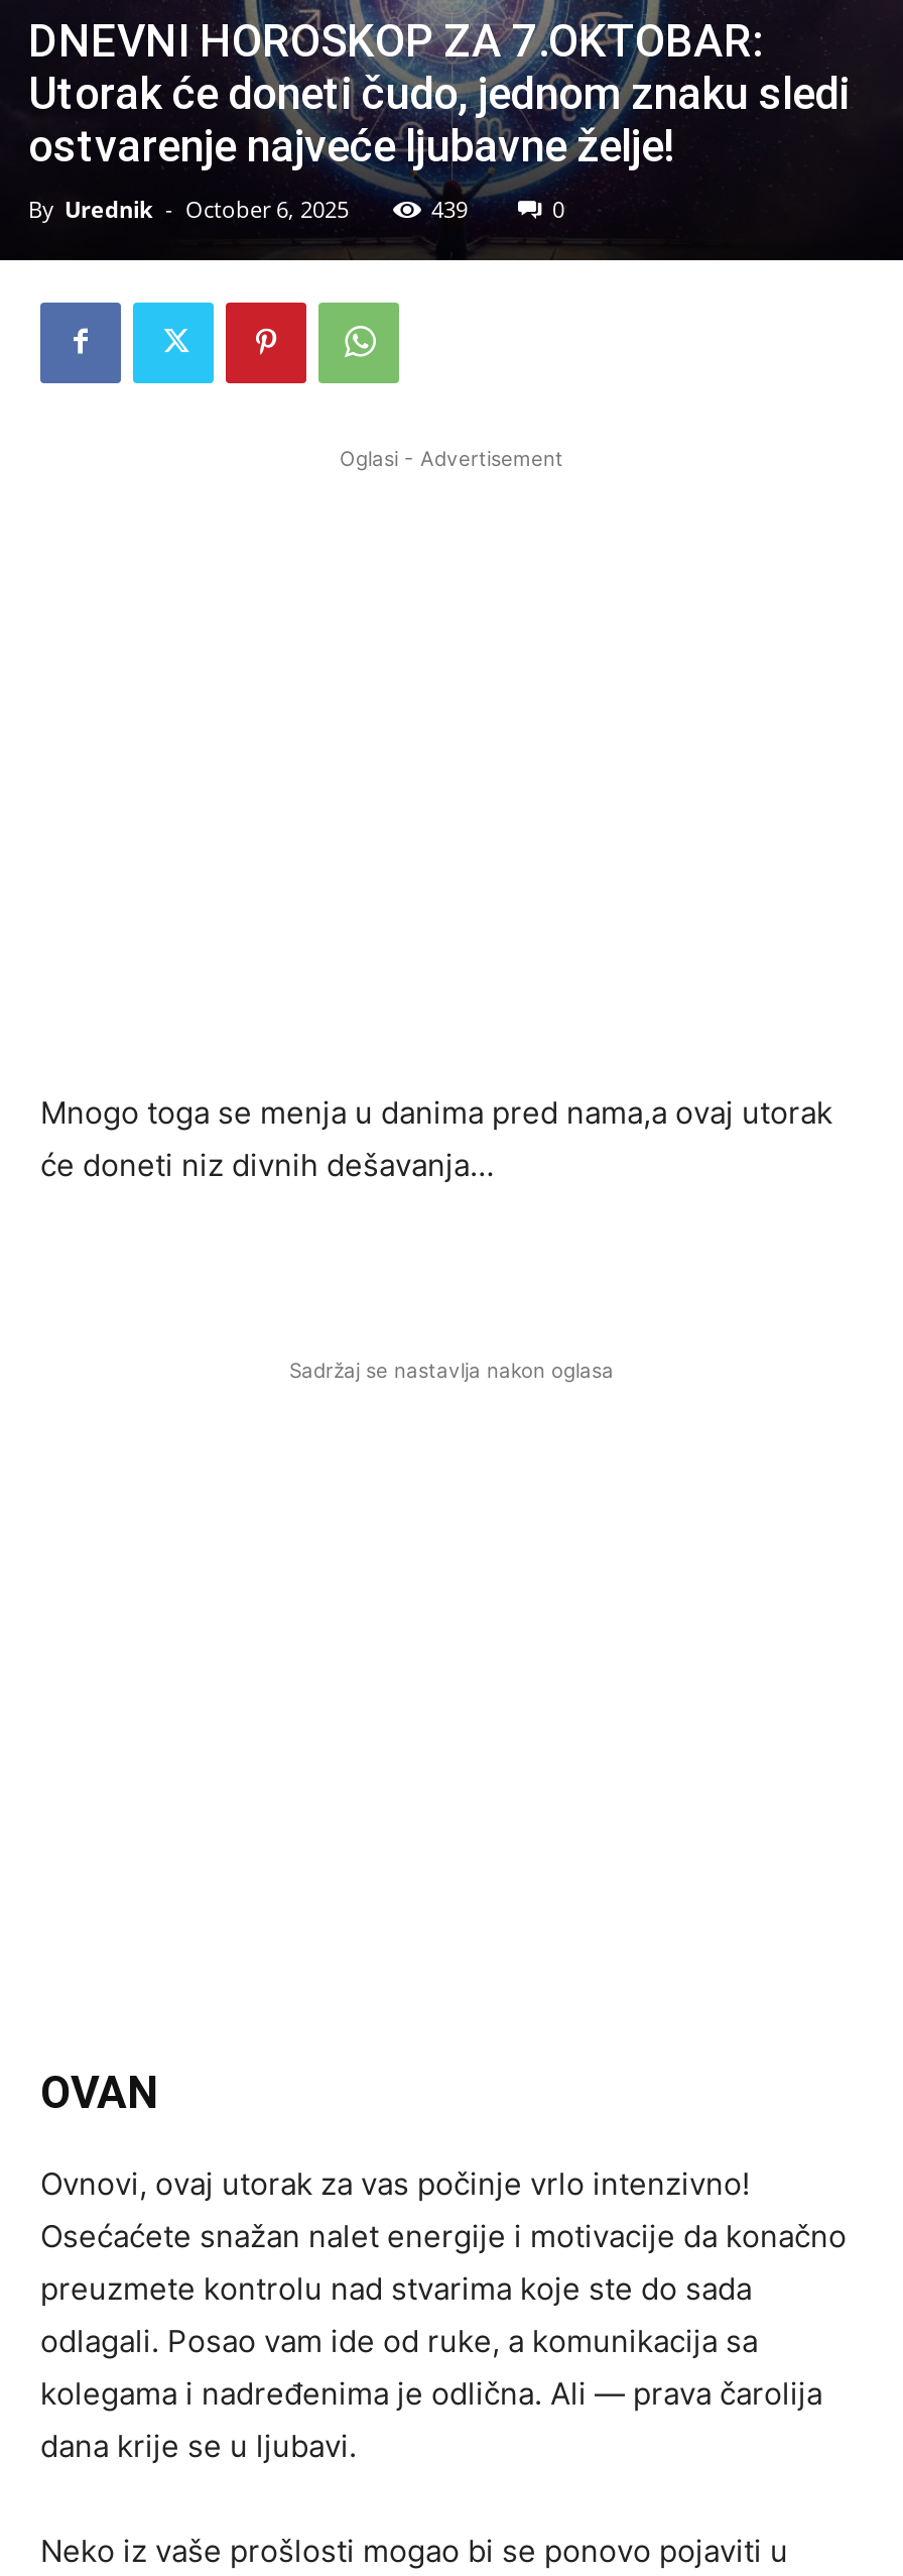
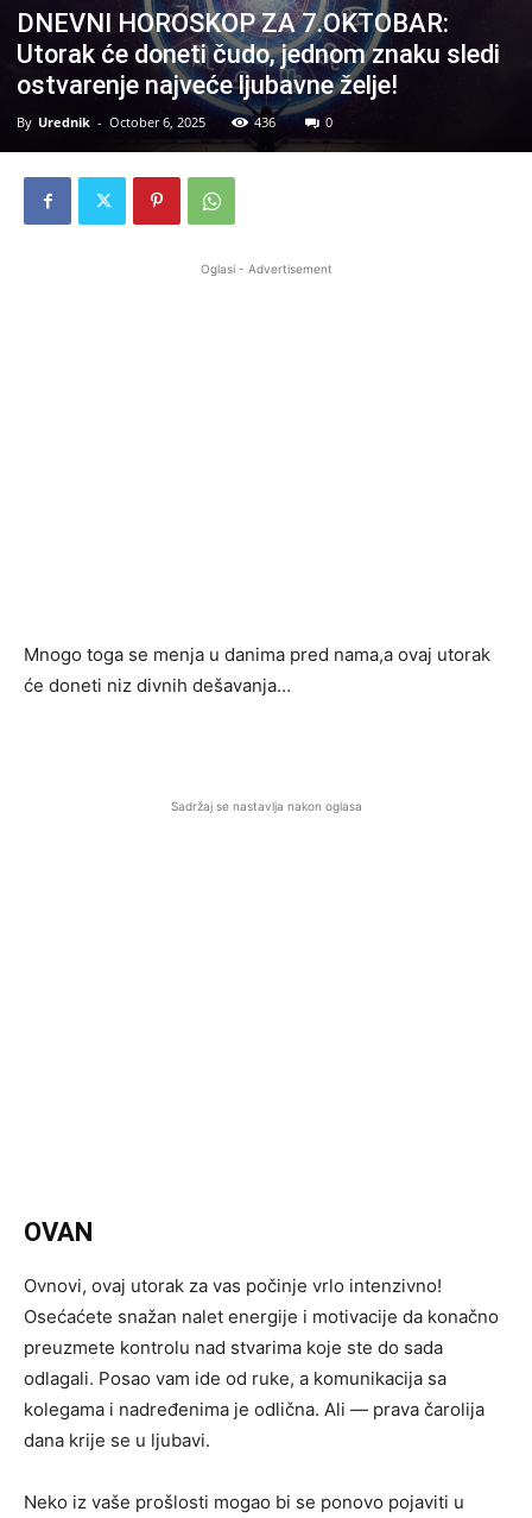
- 439
+ 436
